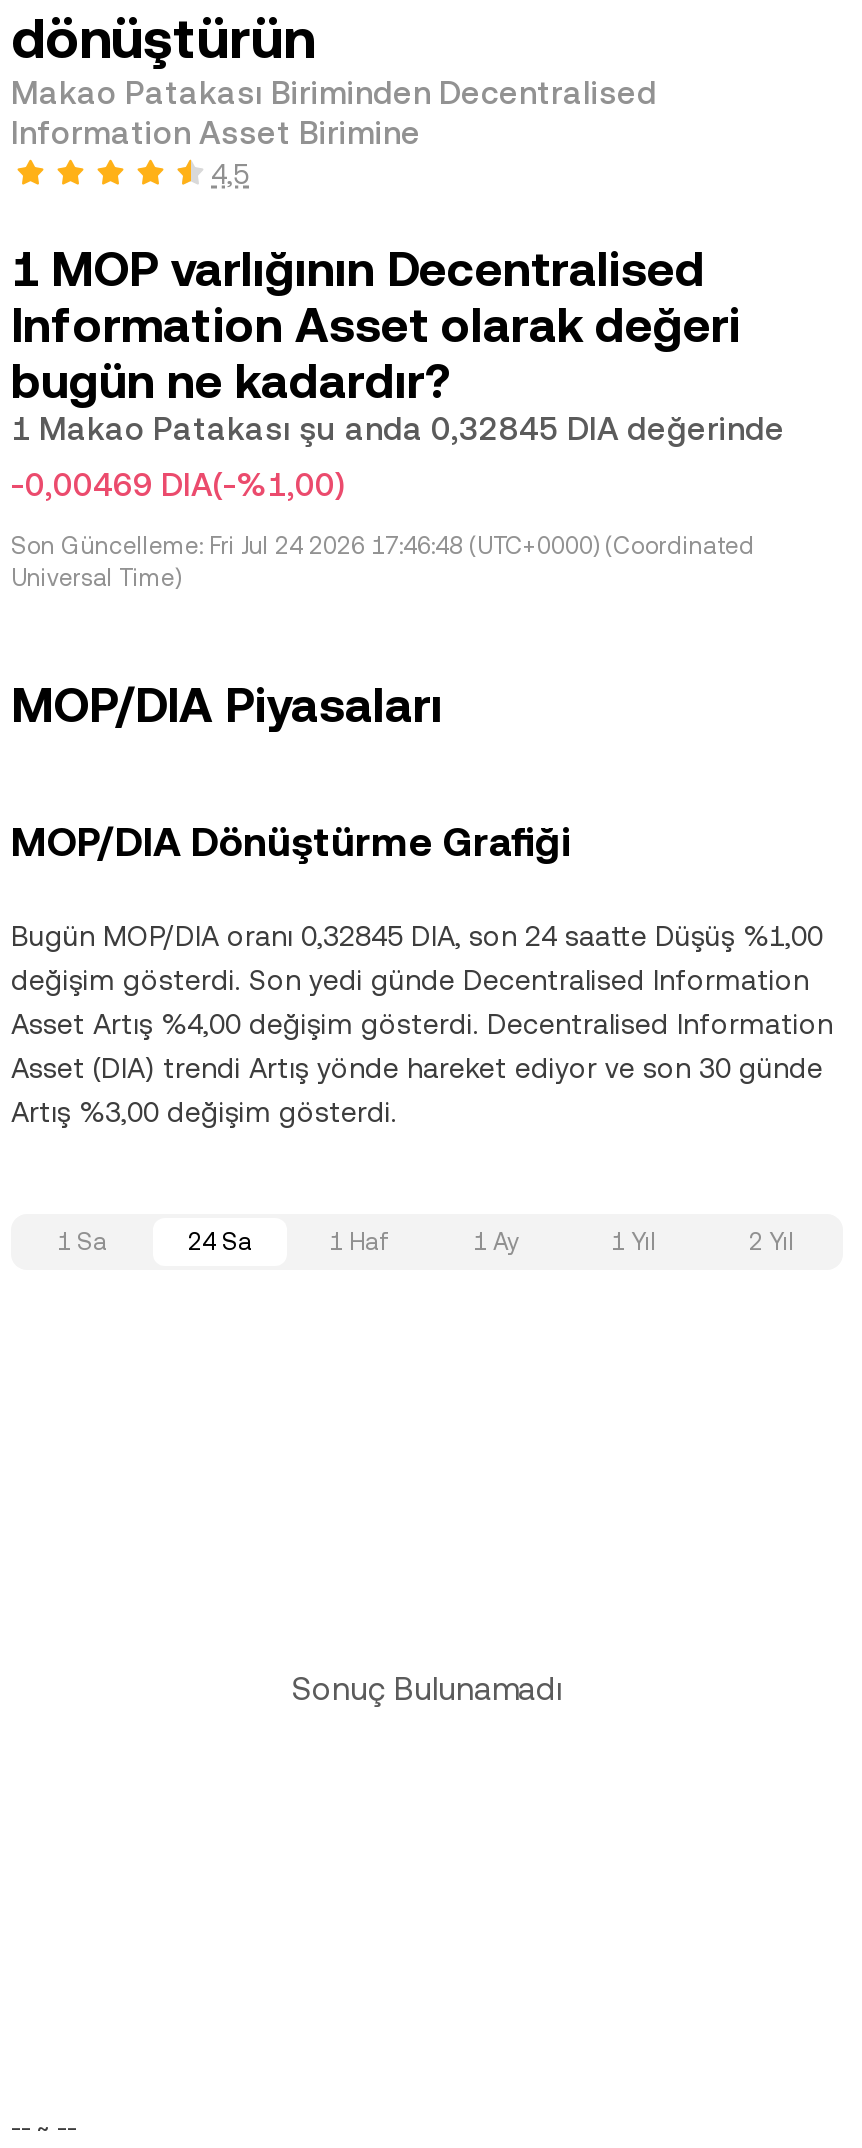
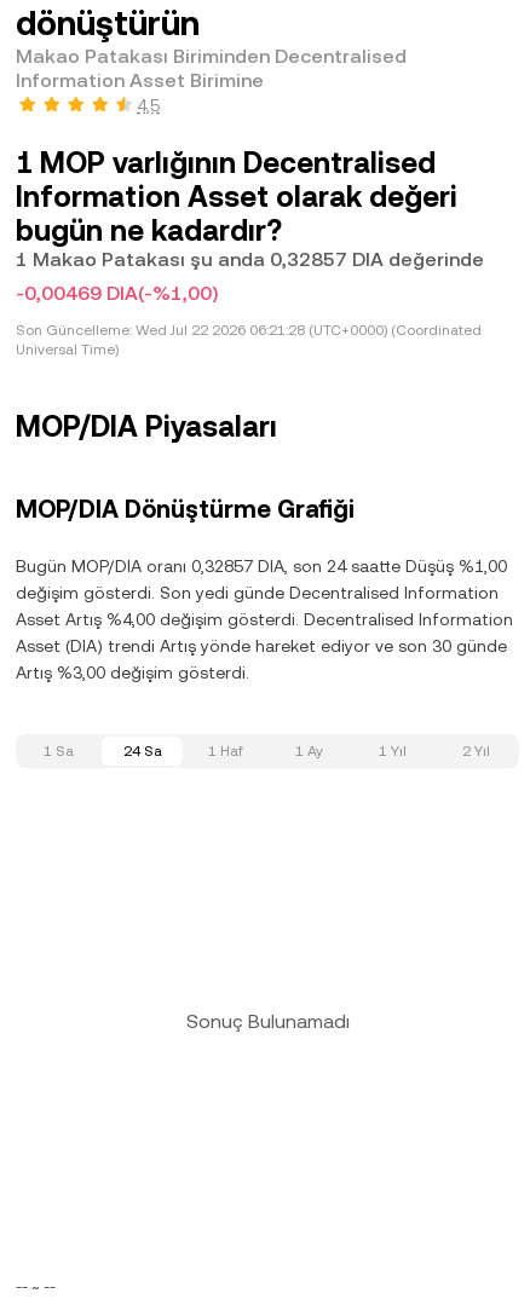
- 1 Makao Patakası şu anda 0,32845 DIA değerinde
+ 1 Makao Patakası şu anda 0,32857 DIA değerinde

- Son Güncelleme: Fri Jul 24 2026 17:46:48 (UTC+0000) (Coordinated
+ Son Güncelleme: Wed Jul 22 2026 06:21:28 (UTC+0000) (Coordinated

- Bugün MOP/DIA oranı 0,32845 DIA, son 24 saatte Düşüş %1,00
+ Bugün MOP/DIA oranı 0,32857 DIA, son 24 saatte Düşüş %1,00
